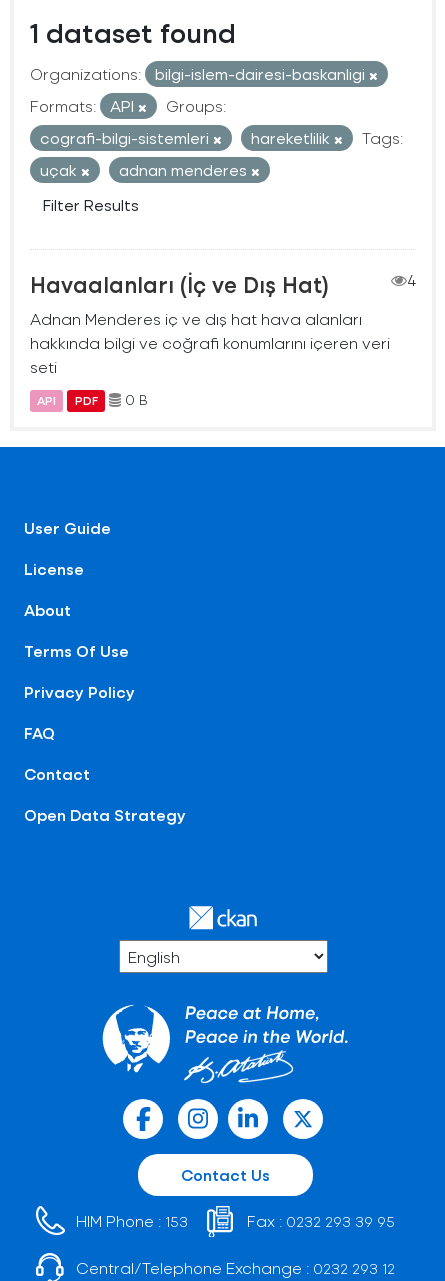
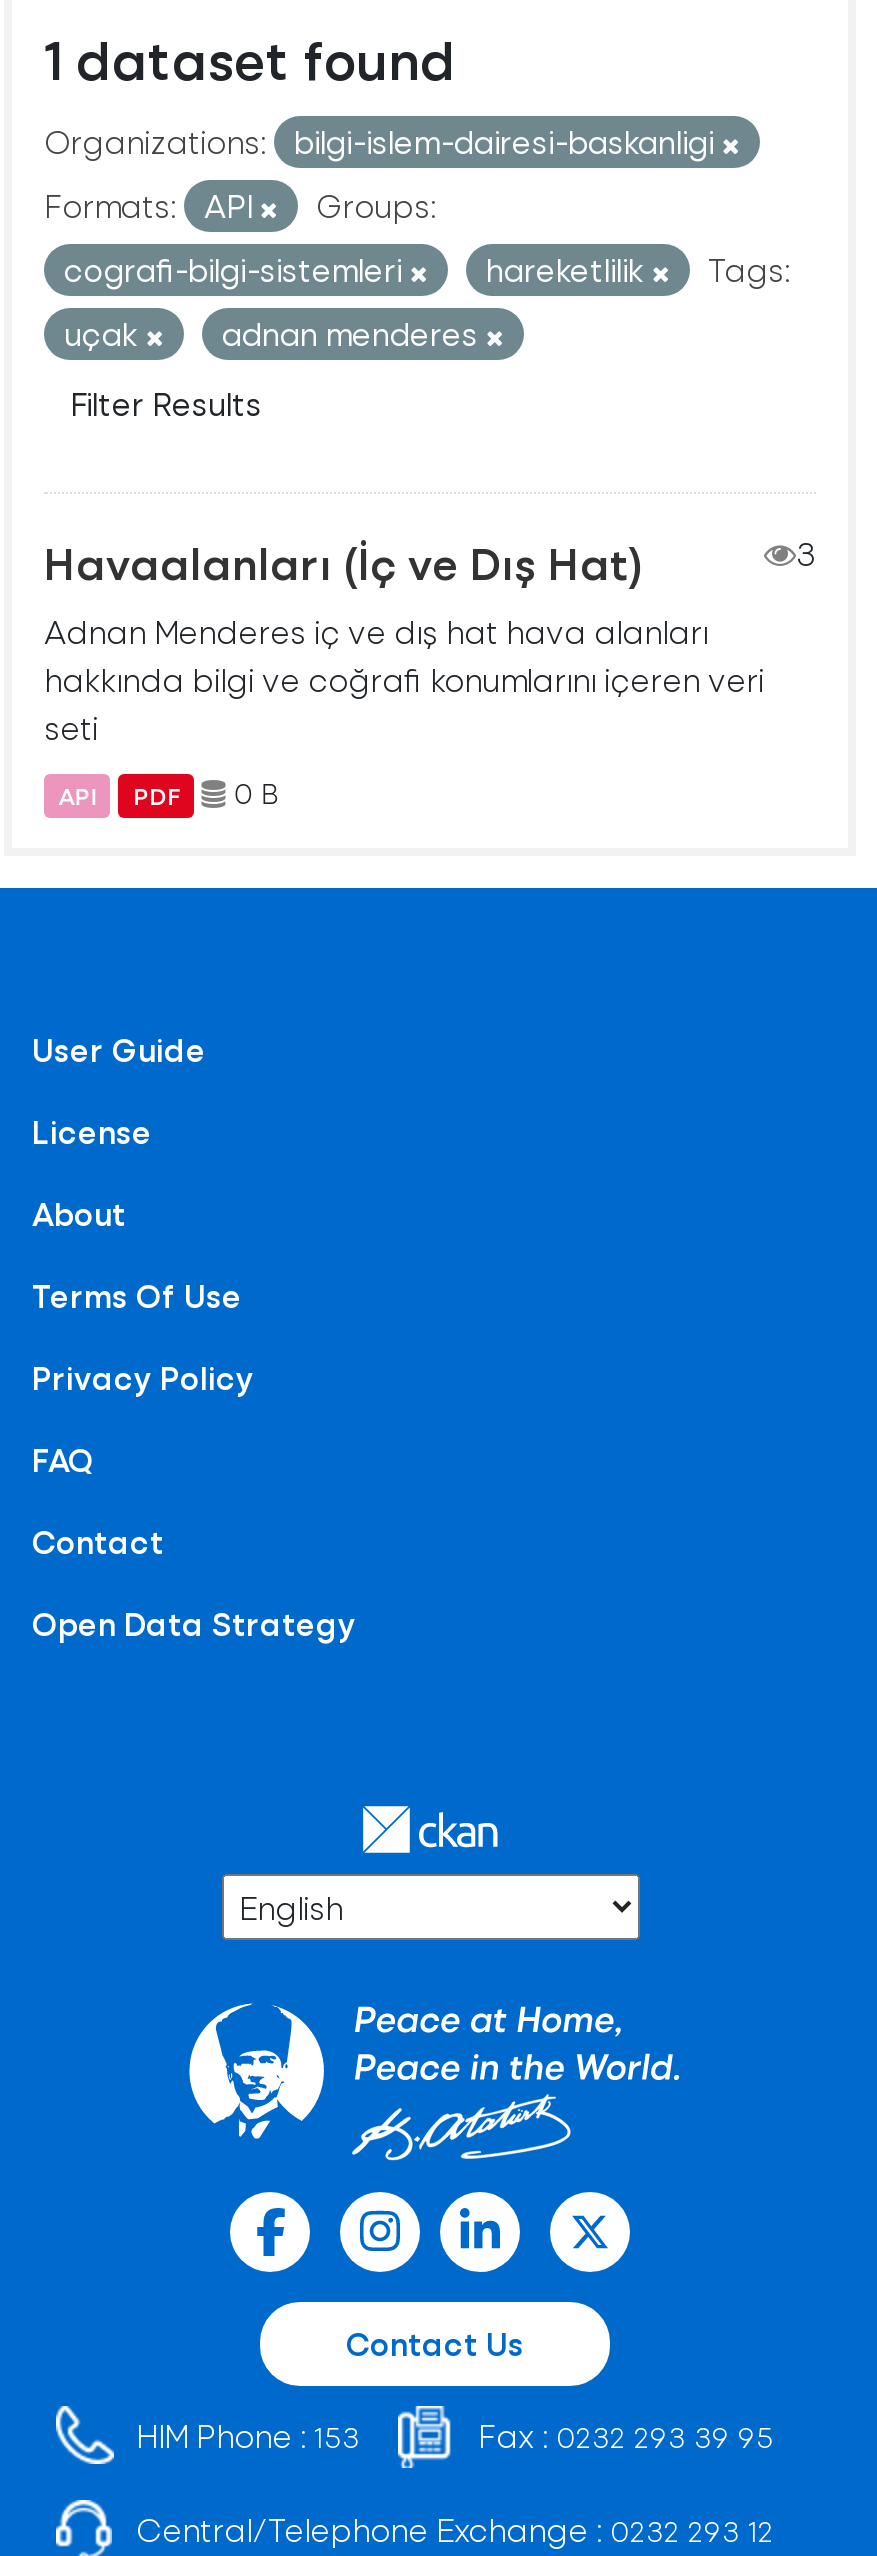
- 4
+ 3
